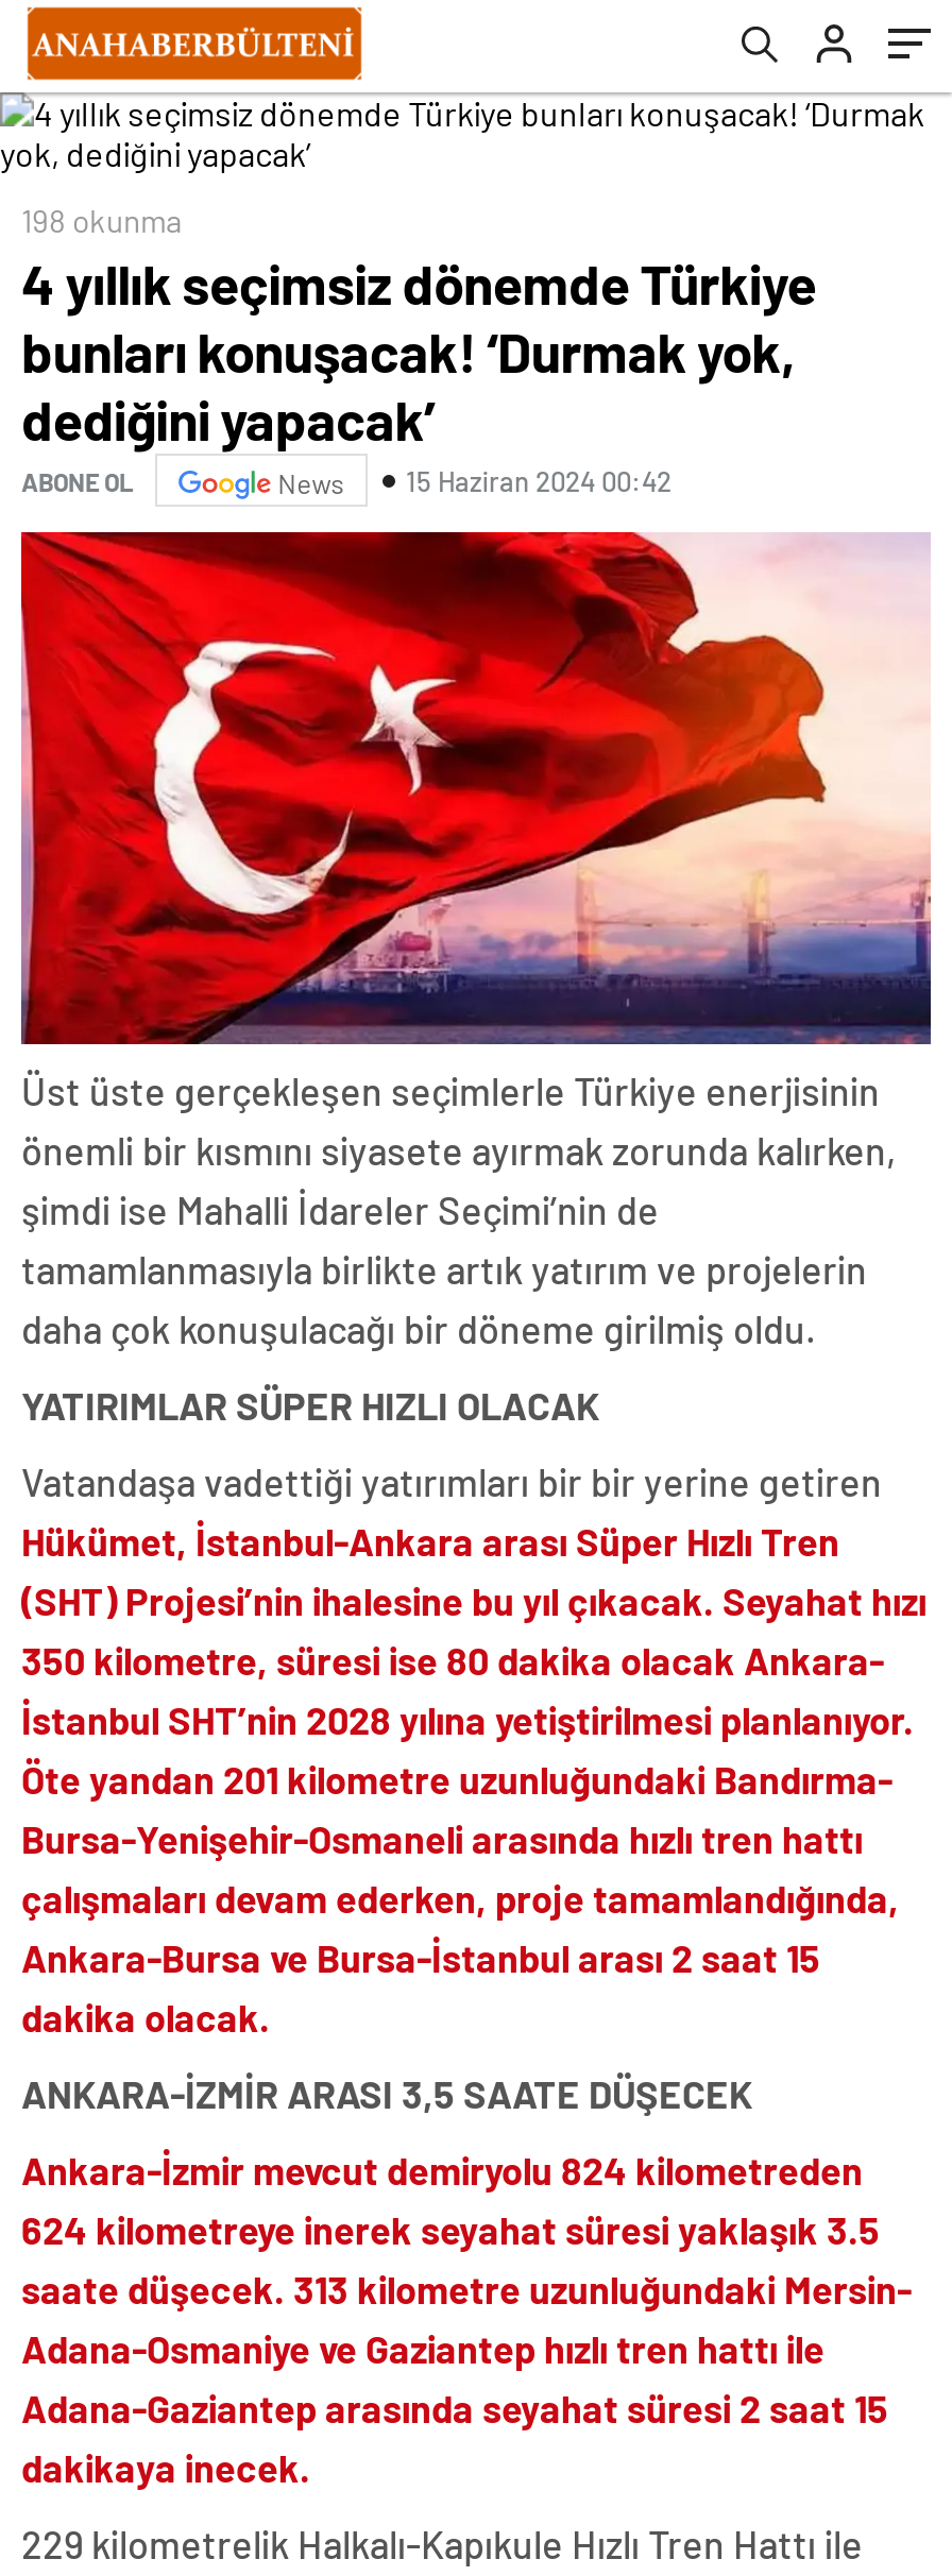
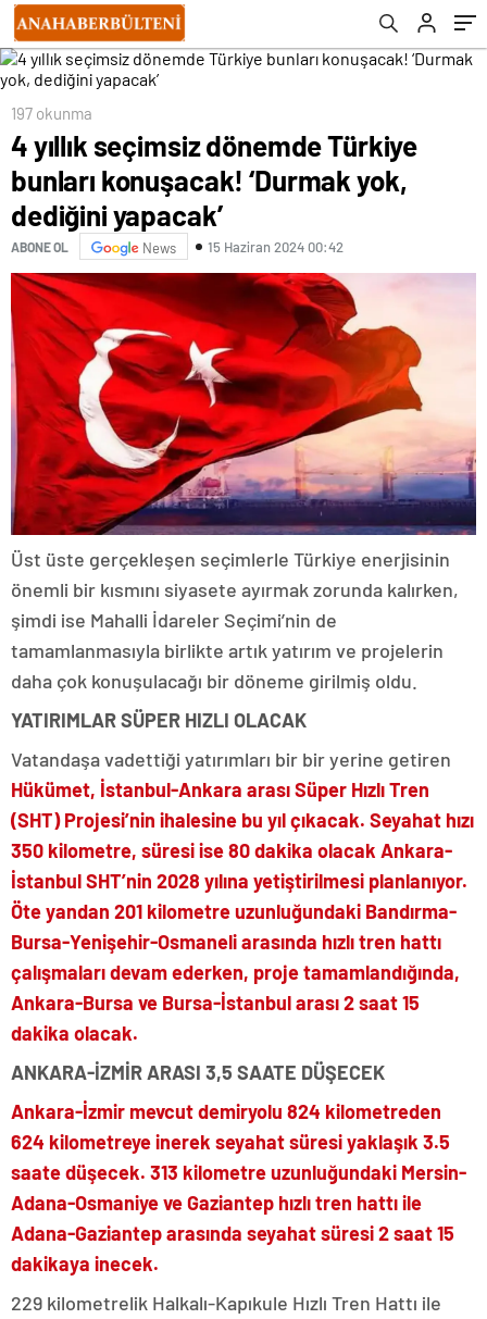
- 198 okunma
+ 197 okunma
